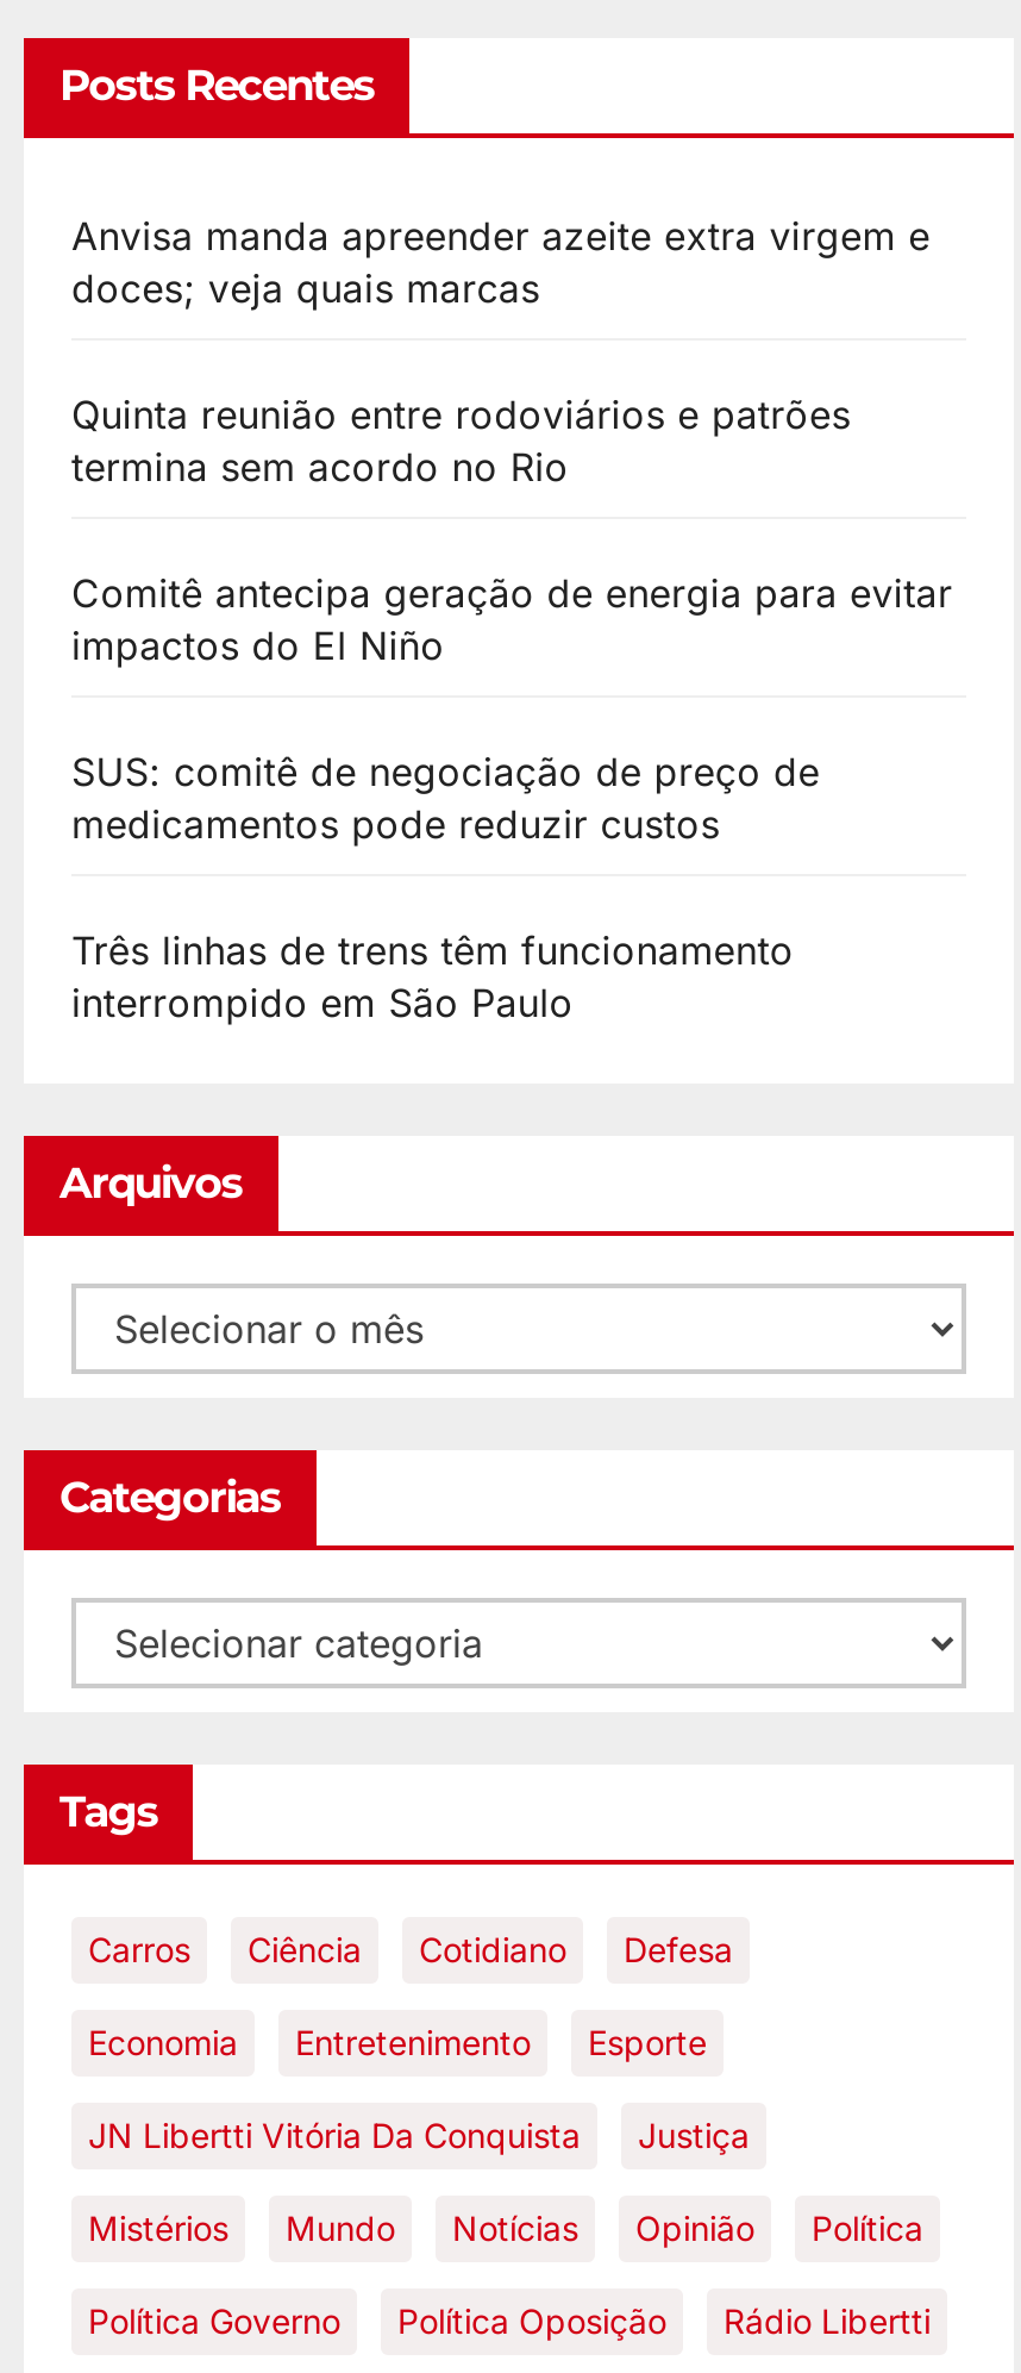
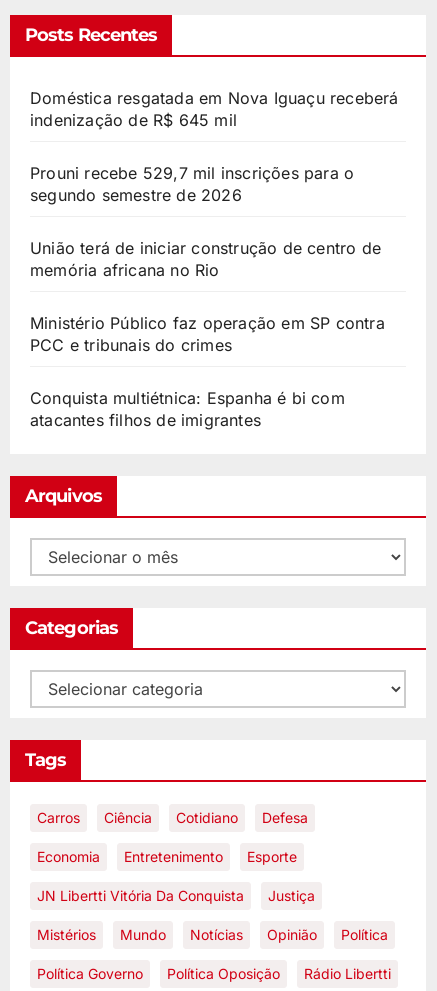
- Anvisa manda apreender azeite extra virgem e
- doces; veja quais marcas
+ Doméstica resgatada em Nova Iguaçu receberá
+ indenização de R$ 645 mil

- Quinta reunião entre rodoviários e patrões
- termina sem acordo no Rio
+ Prouni recebe 529,7 mil inscrições para o
+ segundo semestre de 2026

- Comitê antecipa geração de energia para evitar
- impactos do El Niño
+ União terá de iniciar construção de centro de
+ memória africana no Rio

- SUS: comitê de negociação de preço de
- medicamentos pode reduzir custos
+ Ministério Público faz operação em SP contra
+ PCC e tribunais do crimes

- Três linhas de trens têm funcionamento
- interrompido em São Paulo
+ Conquista multiétnica: Espanha é bi com
+ atacantes filhos de imigrantes
